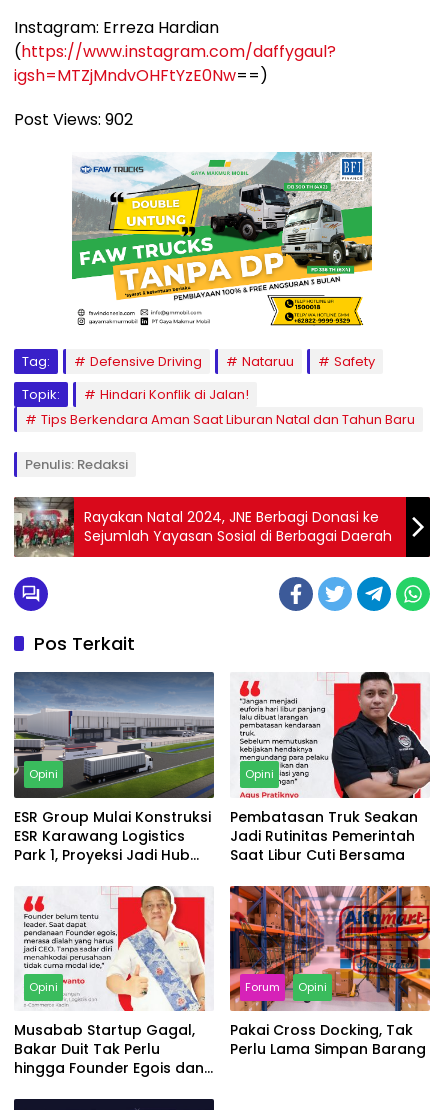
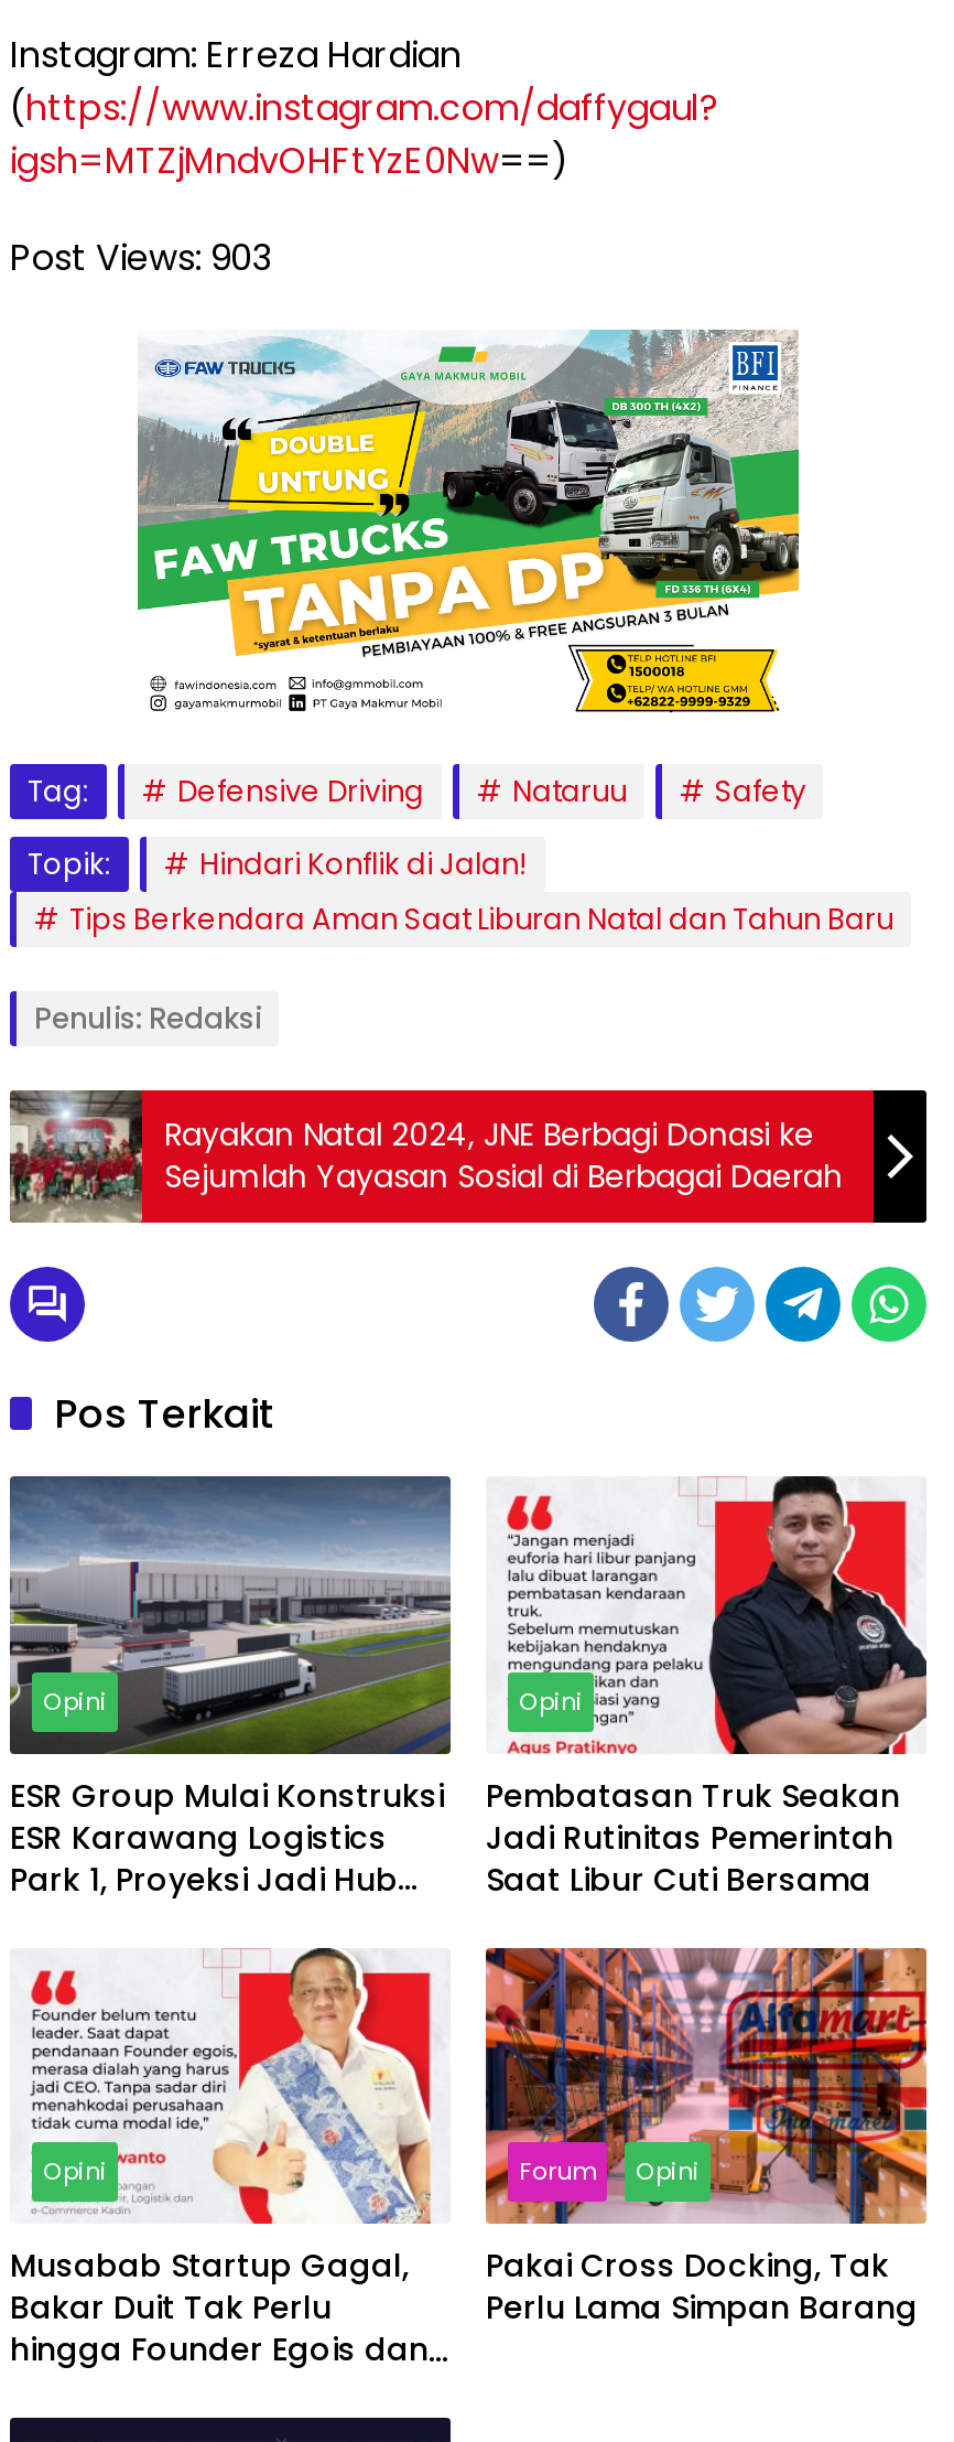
- Post Views: 902
+ Post Views: 903
